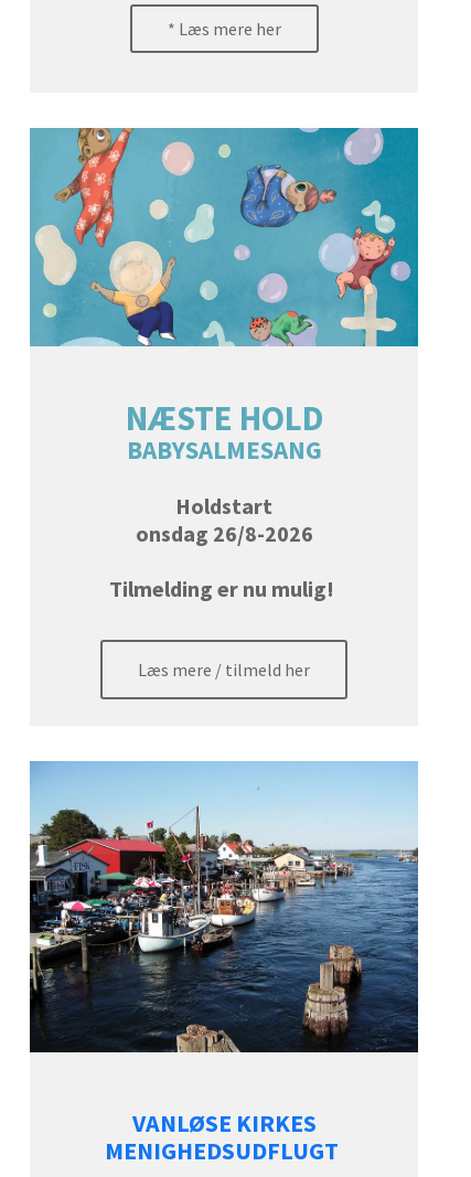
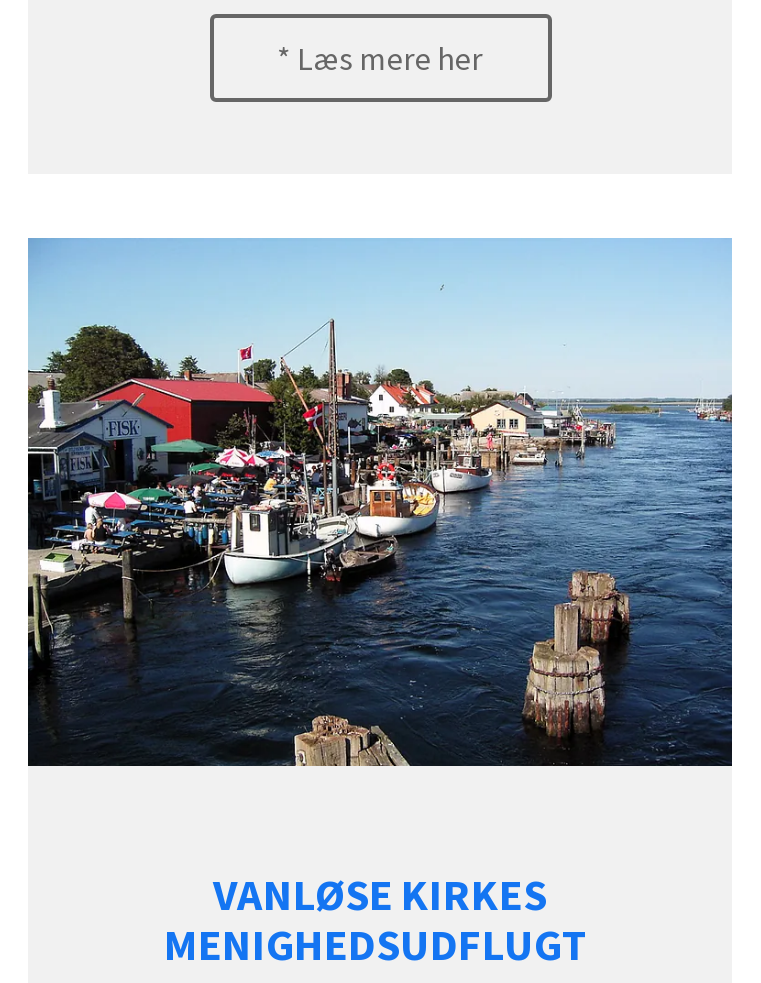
- [image]

- NÆSTE HOLD
- BABYSALMESANG
- Holdstart
- onsdag 26/8-2026
- Tilmelding er nu mulig!
- Læs mere / tilmeld her
